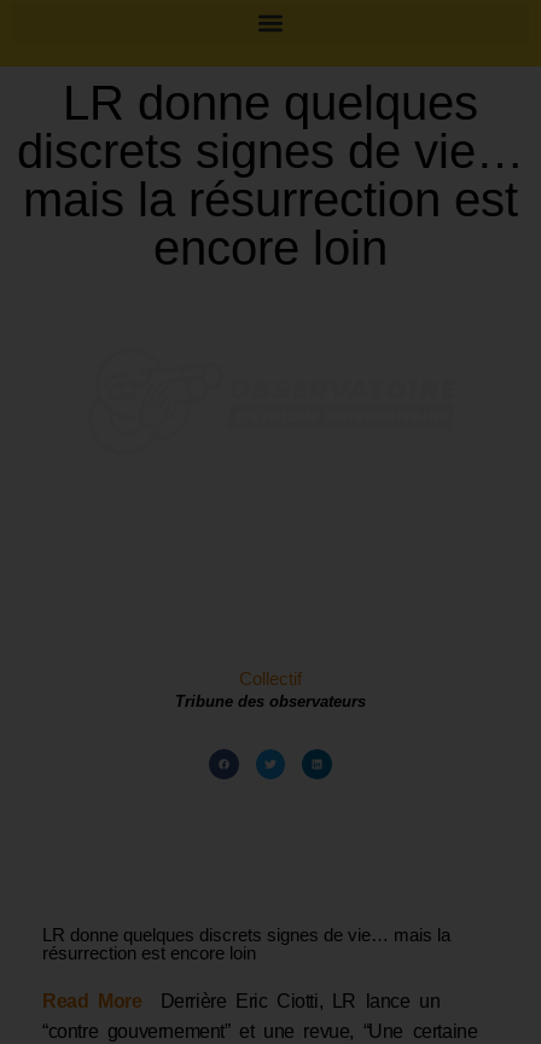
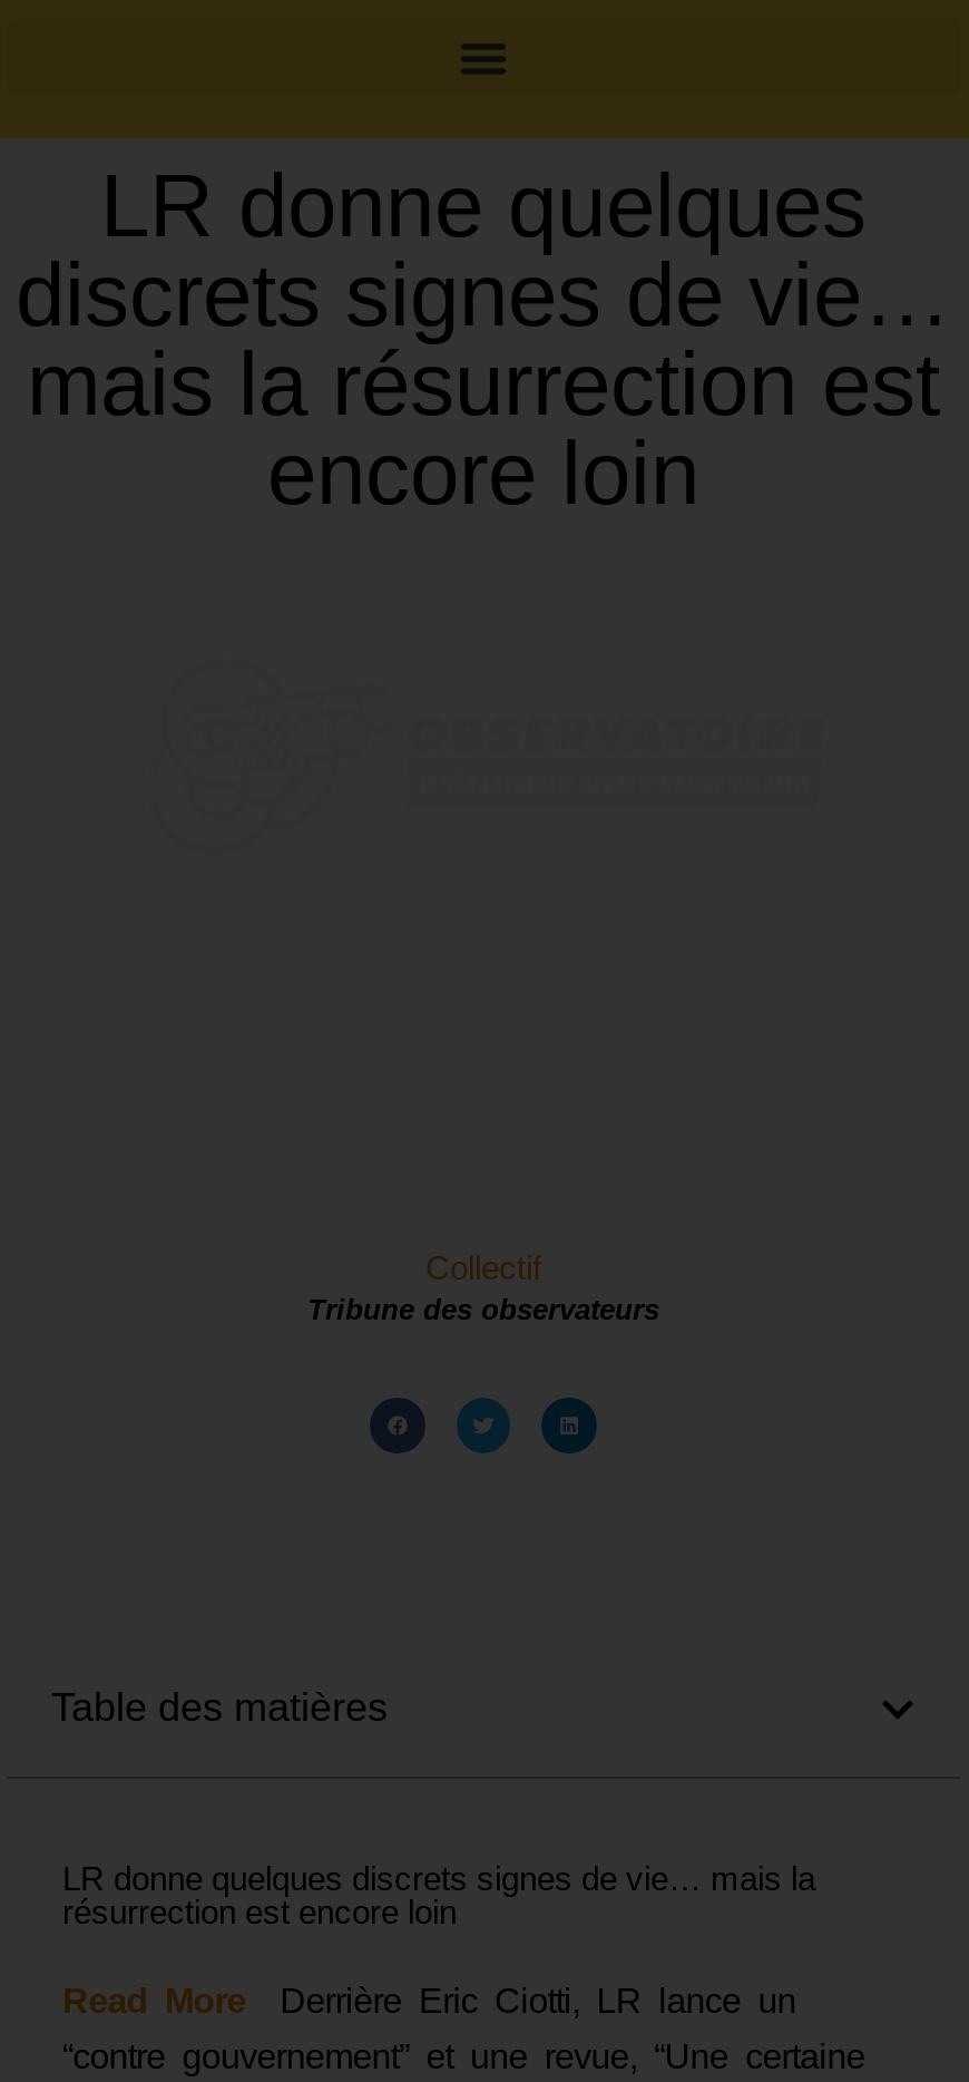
+ Table des matières
